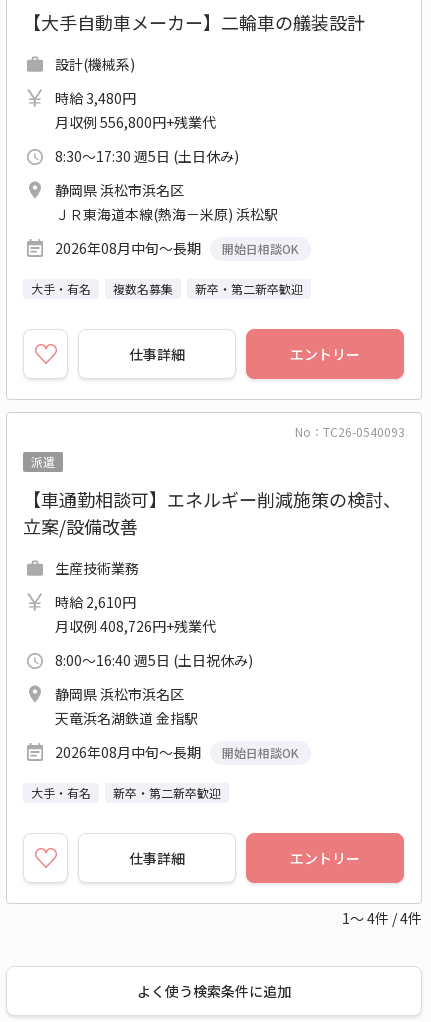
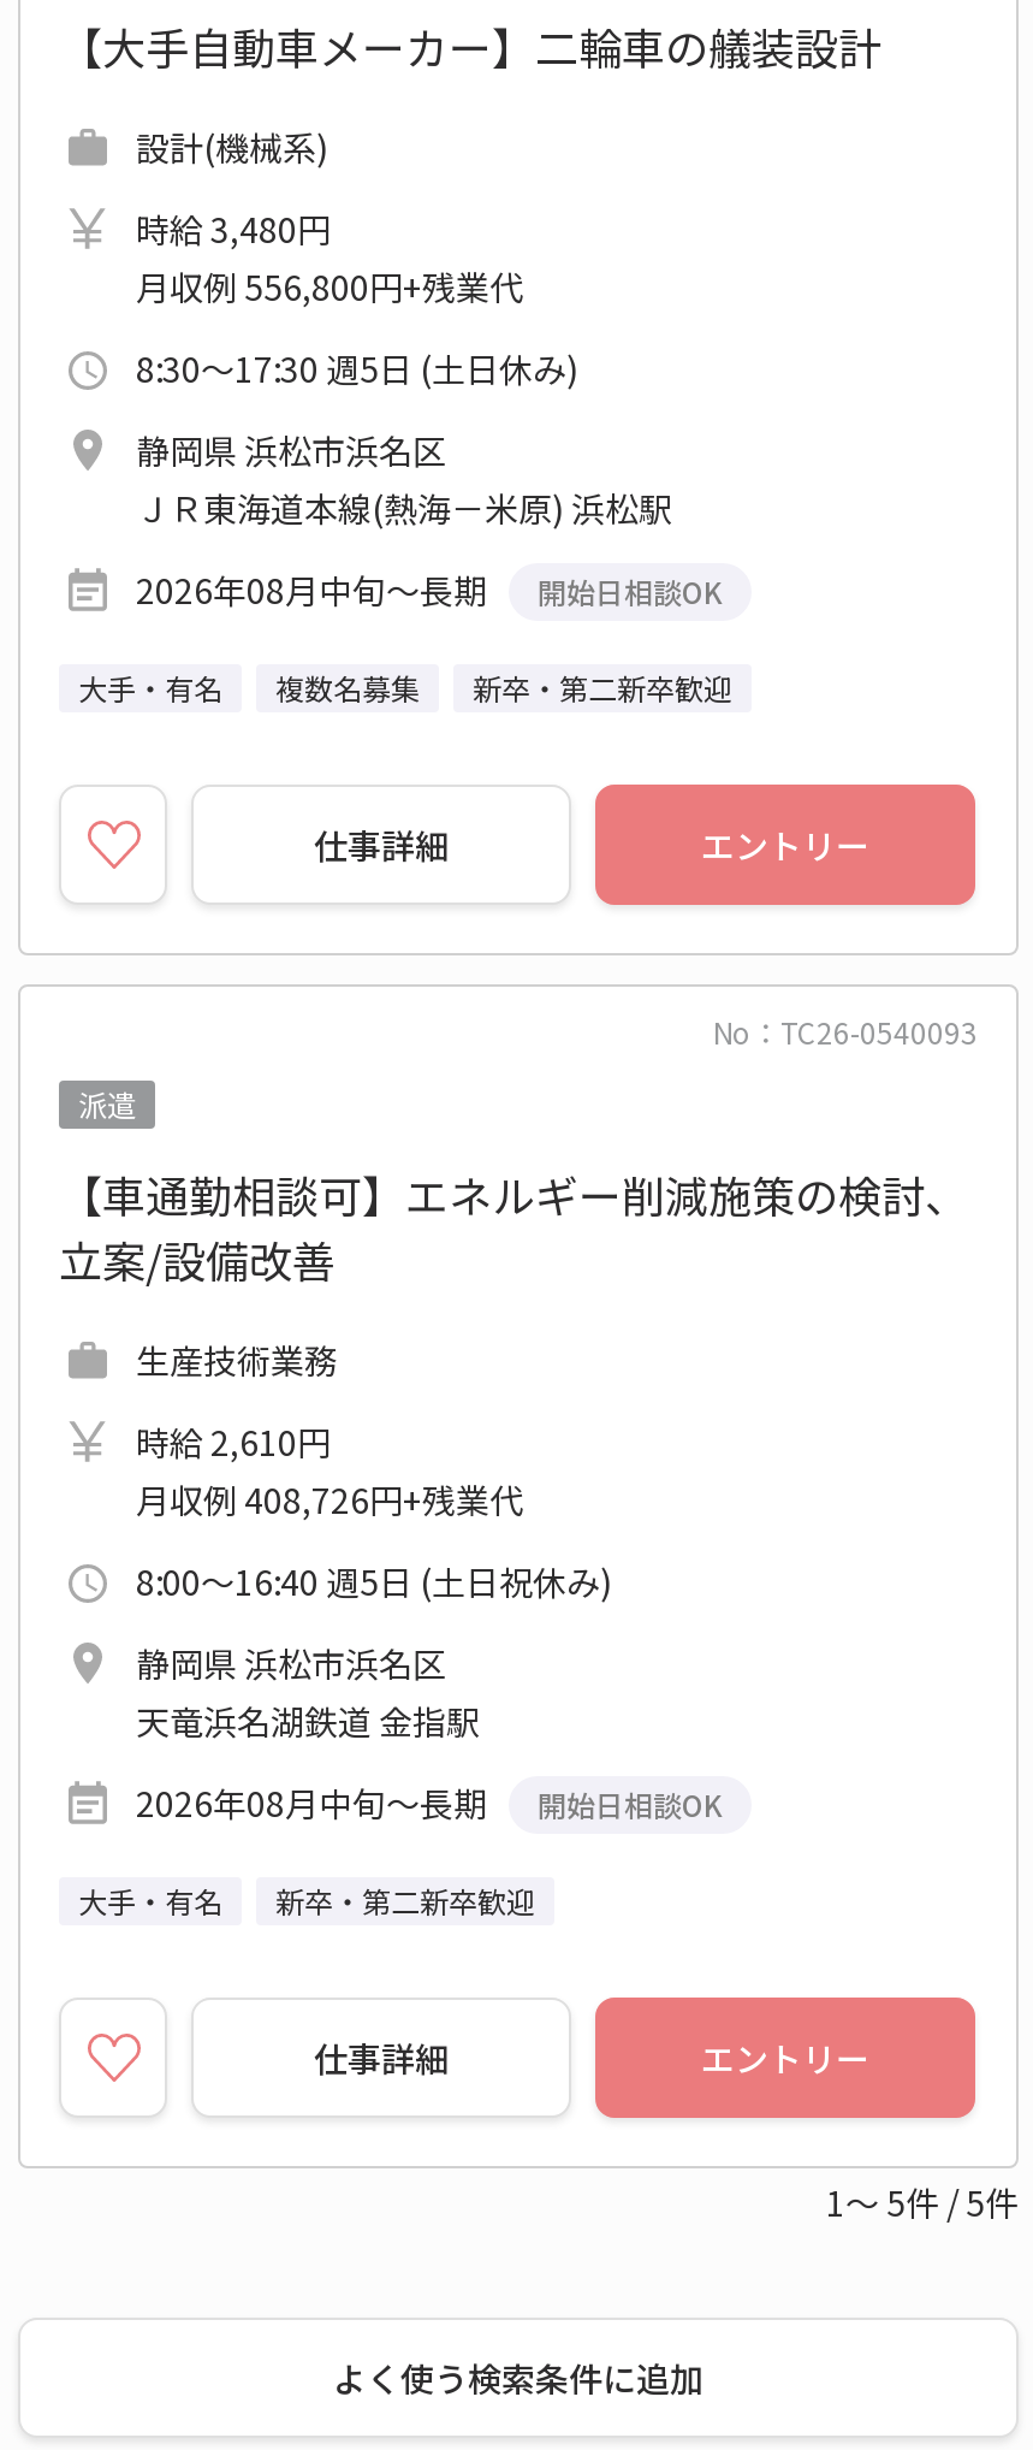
- 1～ 4件/ 4件
+ 1～ 5件/ 5件
